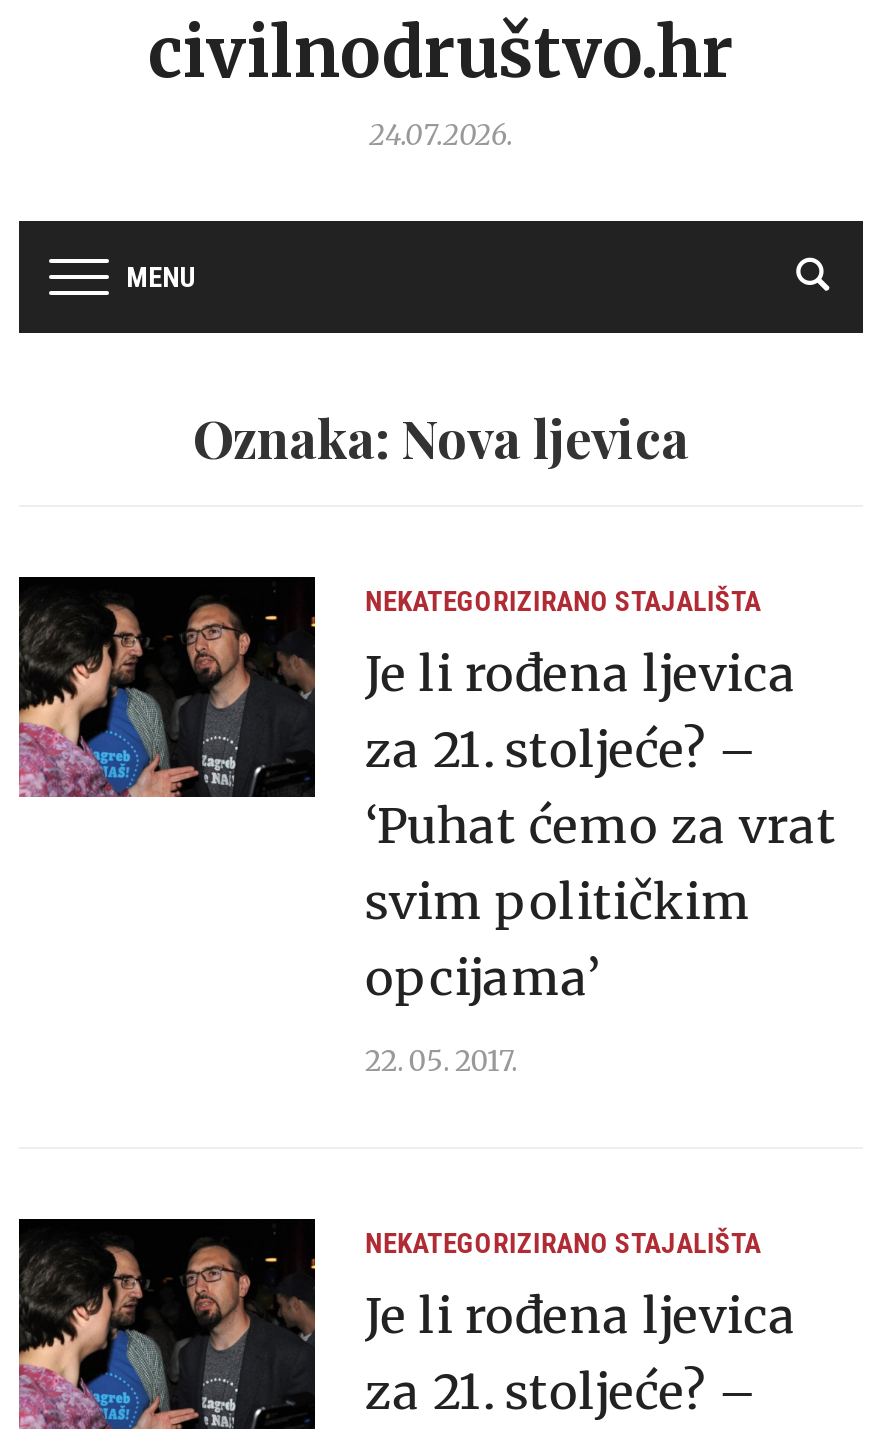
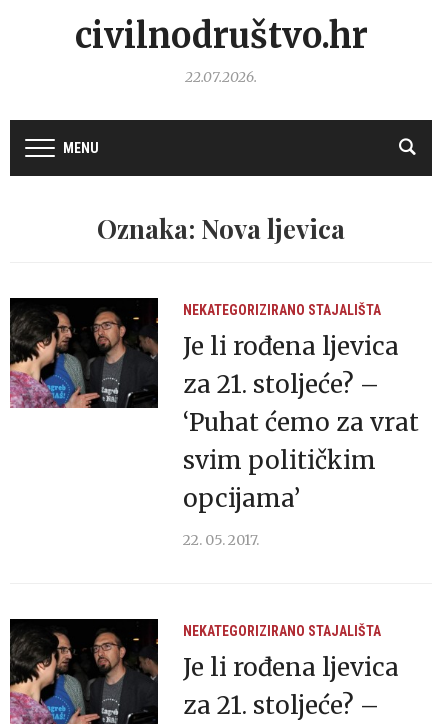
- 24.07.2026.
+ 22.07.2026.
